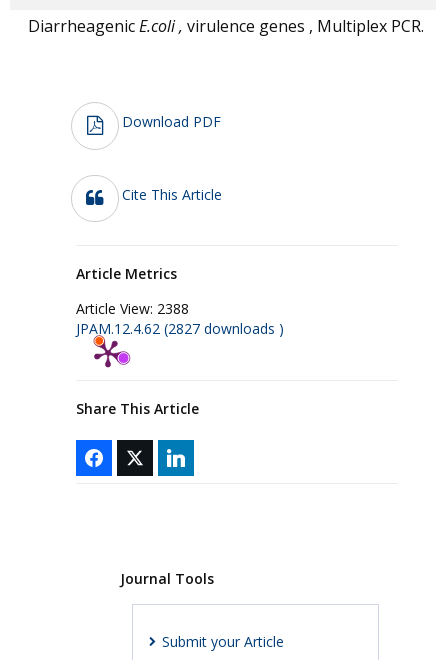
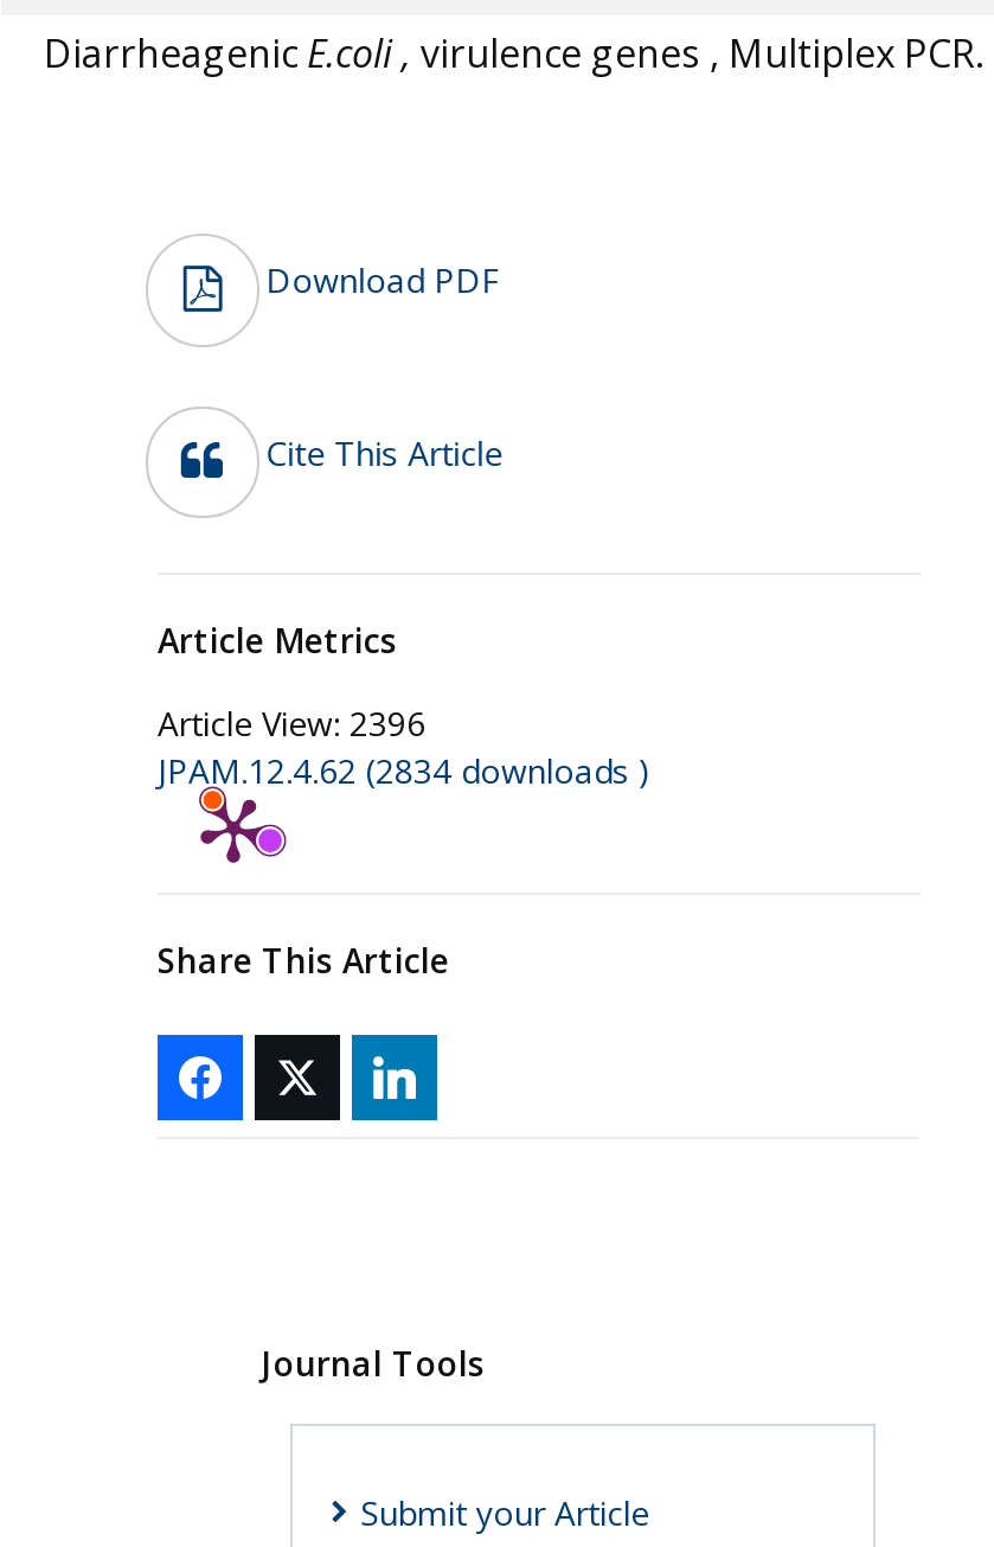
- Article View: 2388
+ Article View: 2396

- JPAM.12.4.62 (2827 downloads )
+ JPAM.12.4.62 (2834 downloads )
